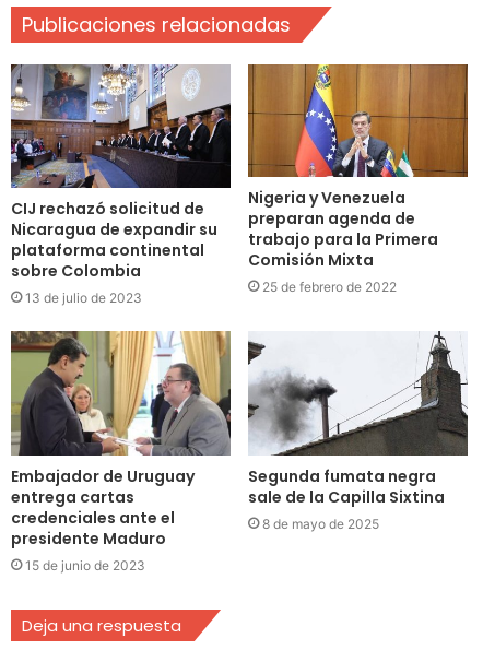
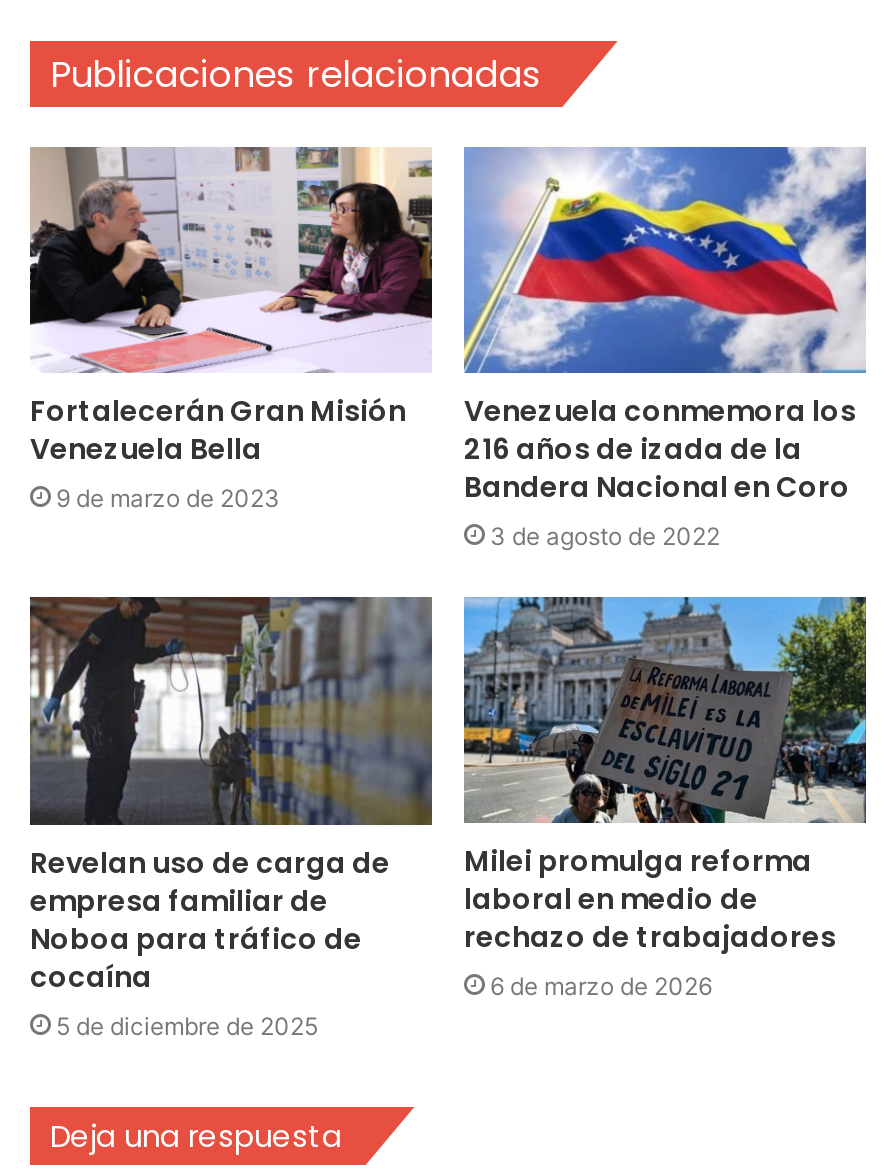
- [image]
- CIJ rechazó solicitud de
- Nicaragua de expandir su
- plataforma continental
- sobre Colombia
- 13 de julio de 2023
+ [image]
+ Fortalecerán Gran Misión
+ Venezuela Bella
+ 9 de marzo de 2023

- [image]
- Nigeria y Venezuela
- preparan agenda de
- trabajo para la Primera
- Comisión Mixta
- 25 de febrero de 2022
+ [image]
+ Venezuela conmemora los
+ 216 años de izada de la
+ Bandera Nacional en Coro
+ 3 de agosto de 2022

- [image]
- Embajador de Uruguay
- entrega cartas
- credenciales ante el
- presidente Maduro
- 15 de junio de 2023
+ [image]
+ Revelan uso de carga de
+ empresa familiar de
+ Noboa para tráfico de
+ cocaína
+ 5 de diciembre de 2025

- [image]
- Segunda fumata negra
- sale de la Capilla Sixtina
- 8 de mayo de 2025
+ [image]
+ Milei promulga reforma
+ laboral en medio de
+ rechazo de trabajadores
+ 6 de marzo de 2026
